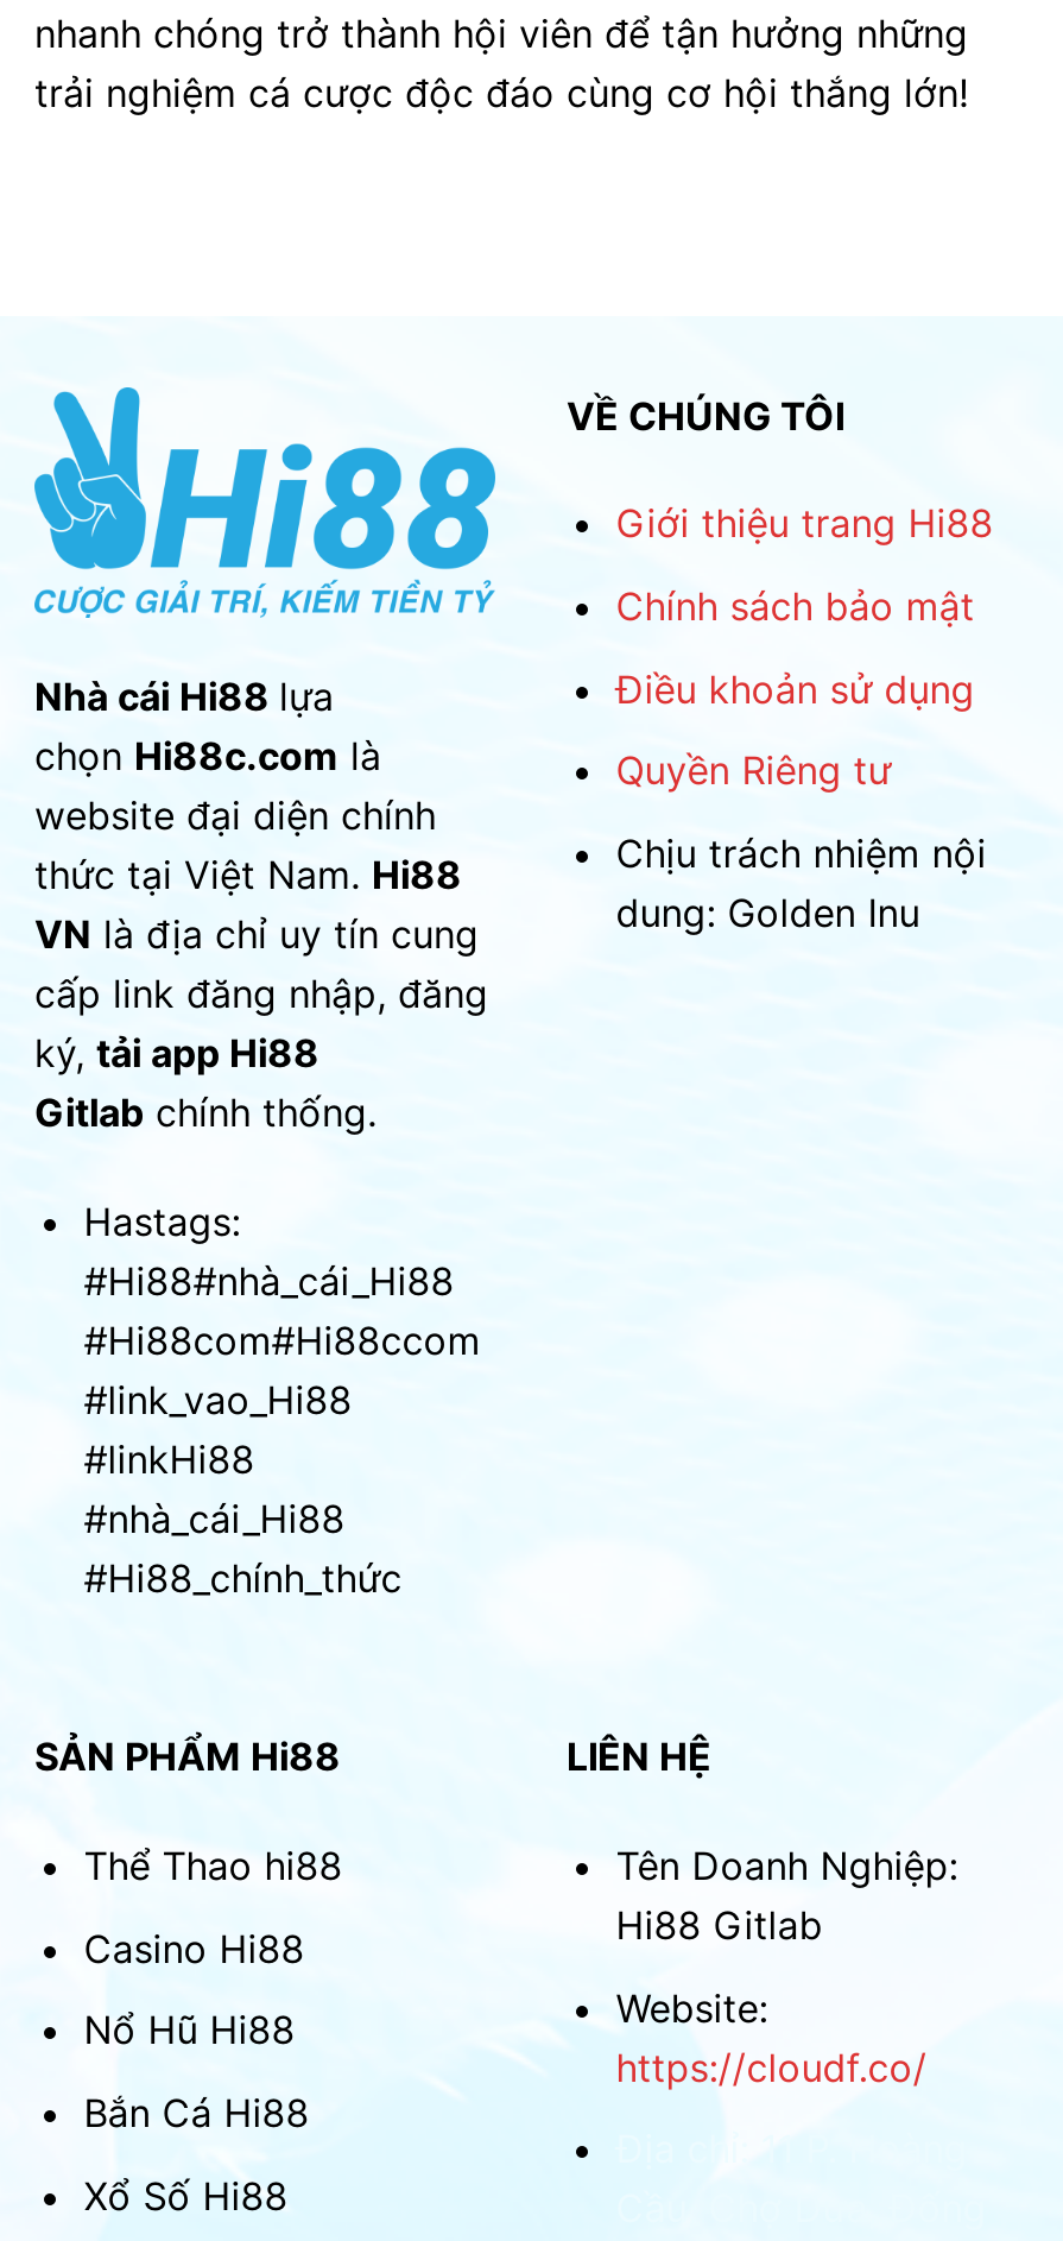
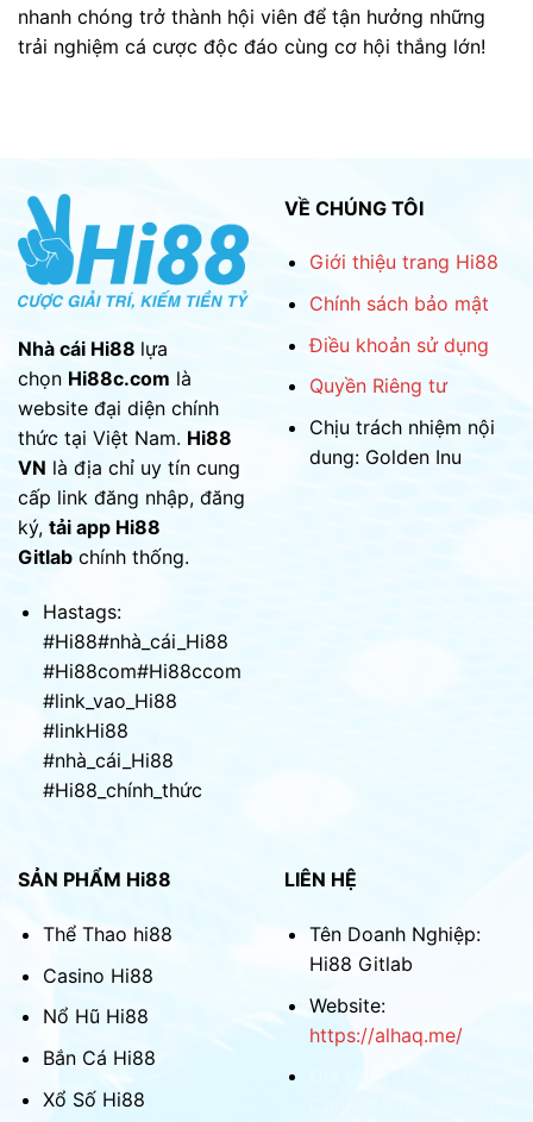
- https://cloudf.co/
+ https://alhaq.me/
